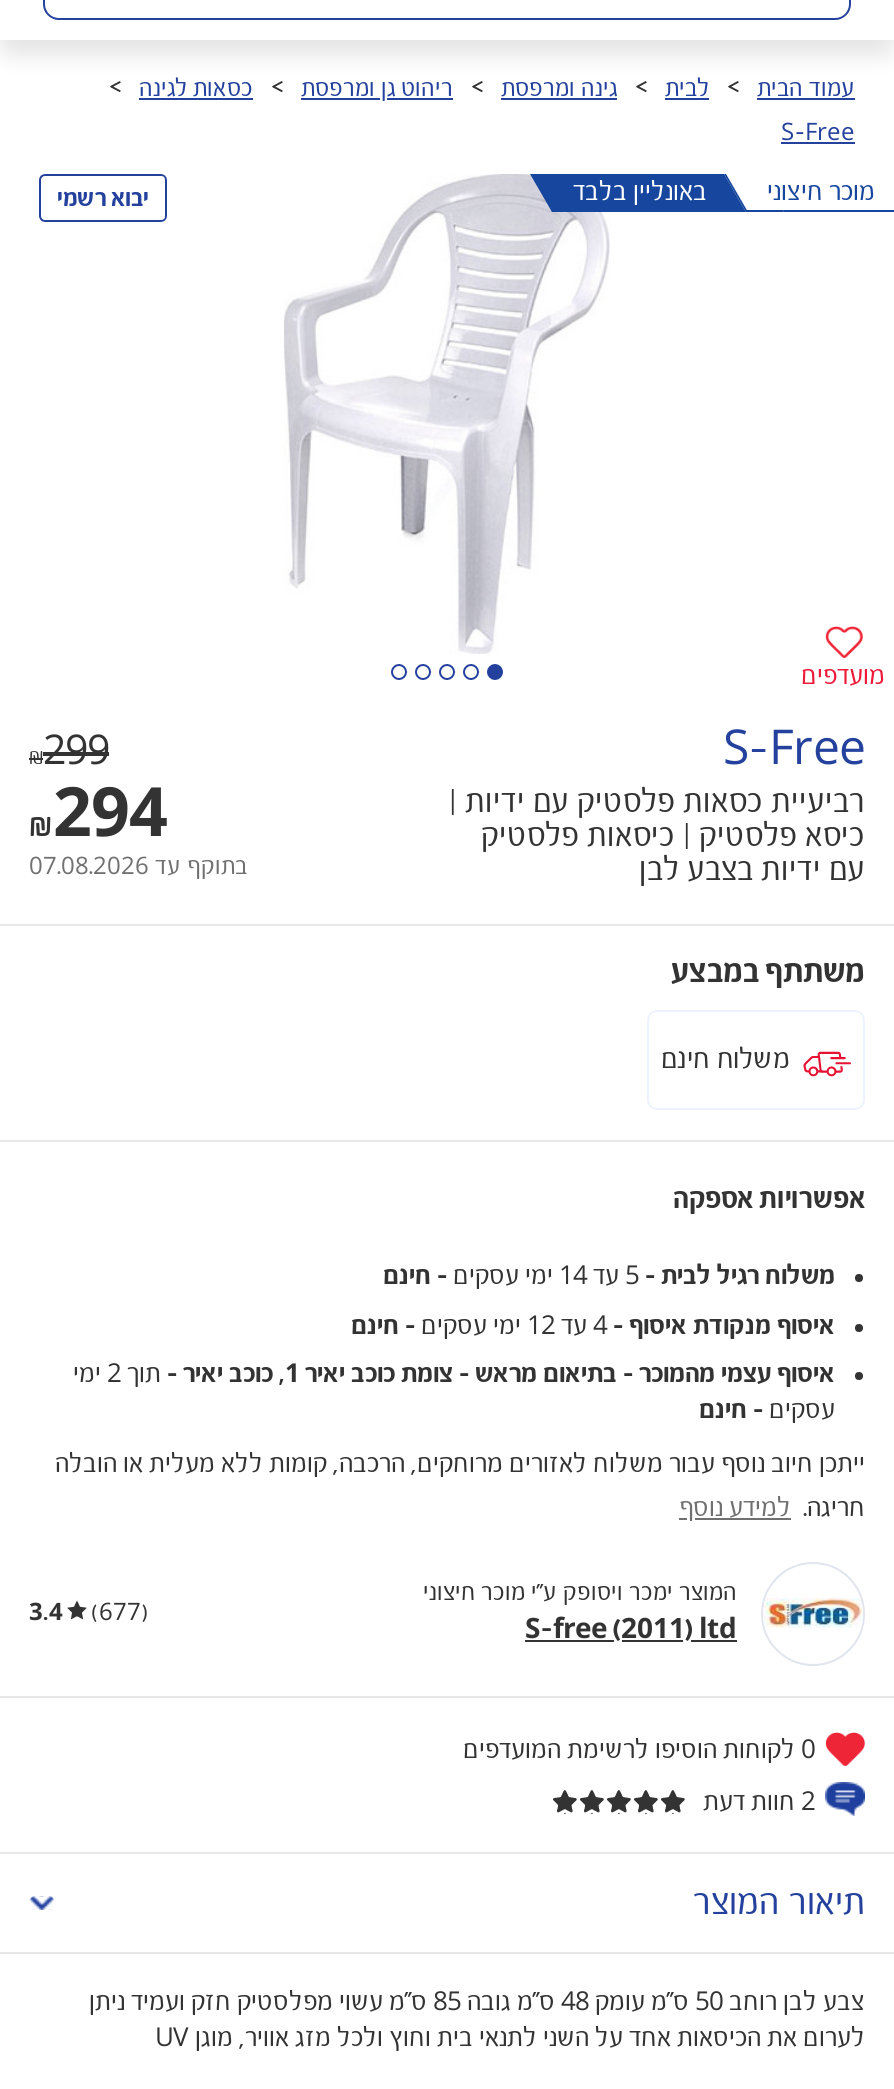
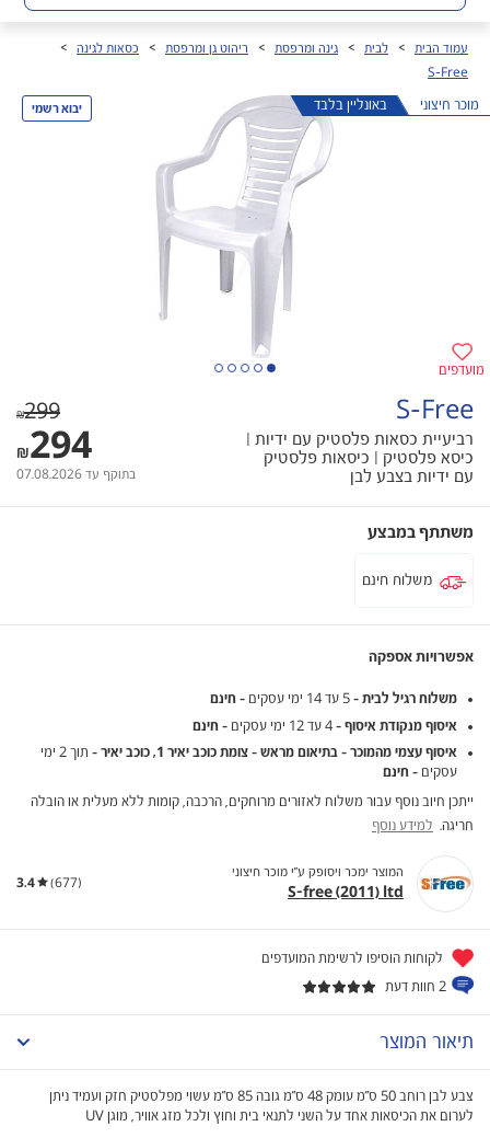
- 0 לקוחות הוסיפו לרשימת המועדפים
+ לקוחות הוסיפו לרשימת המועדפים
